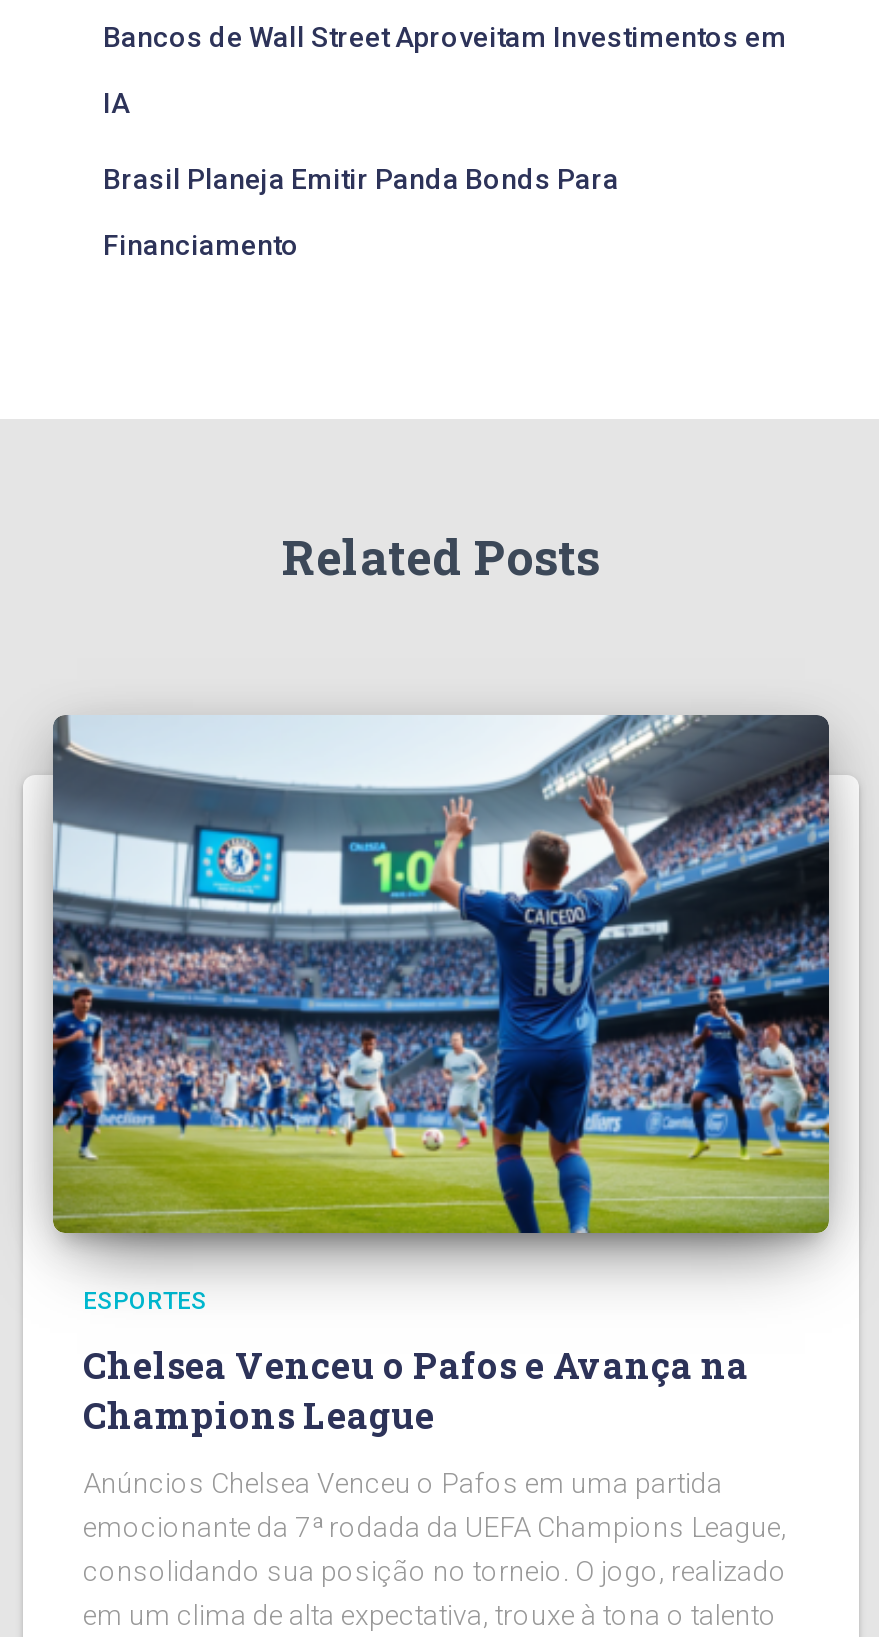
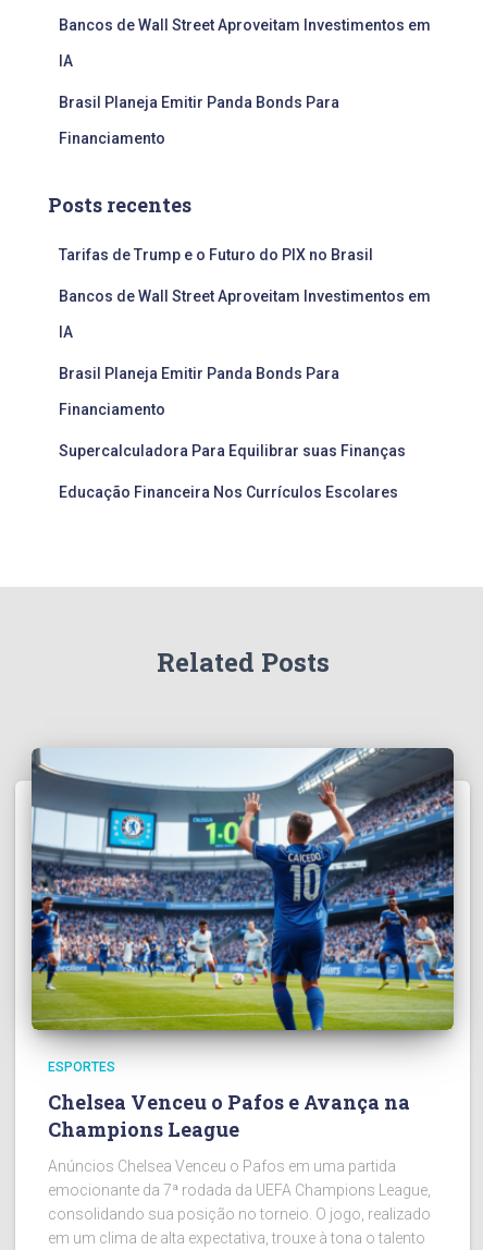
+ Posts recentes
+ Tarifas de Trump e o Futuro do PIX no Brasil
+ Bancos de Wall Street Aproveitam Investimentos em
+ IA
+ Brasil Planeja Emitir Panda Bonds Para
+ Financiamento
+ Supercalculadora Para Equilibrar suas Finanças
+ Educação Financeira Nos Currículos Escolares
